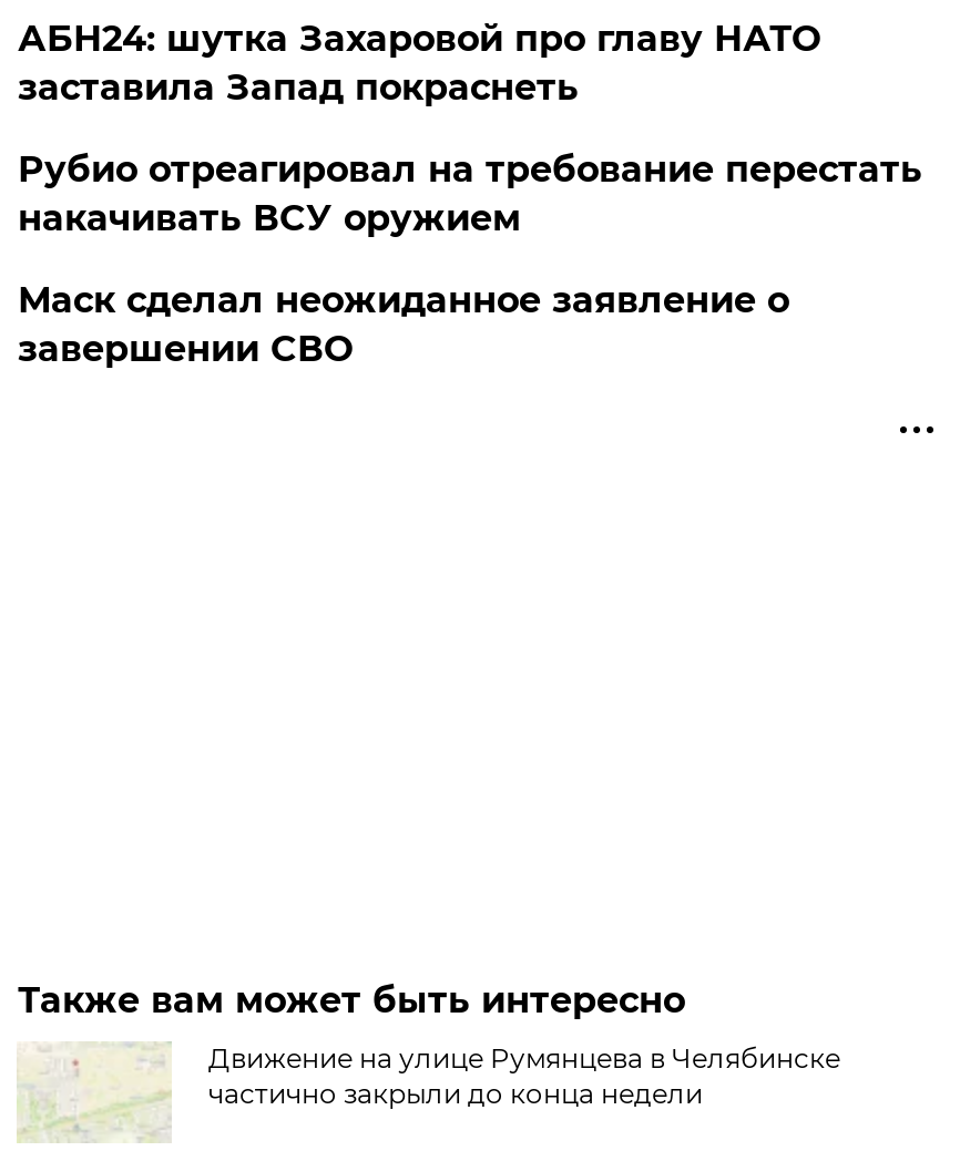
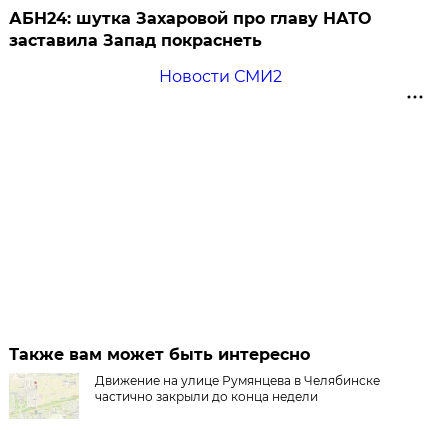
- Рубио отреагировал на требование перестать
- накачивать ВСУ оружием
- Маск сделал неожиданное заявление о
- завершении СВО
+ Новости СМИ2
